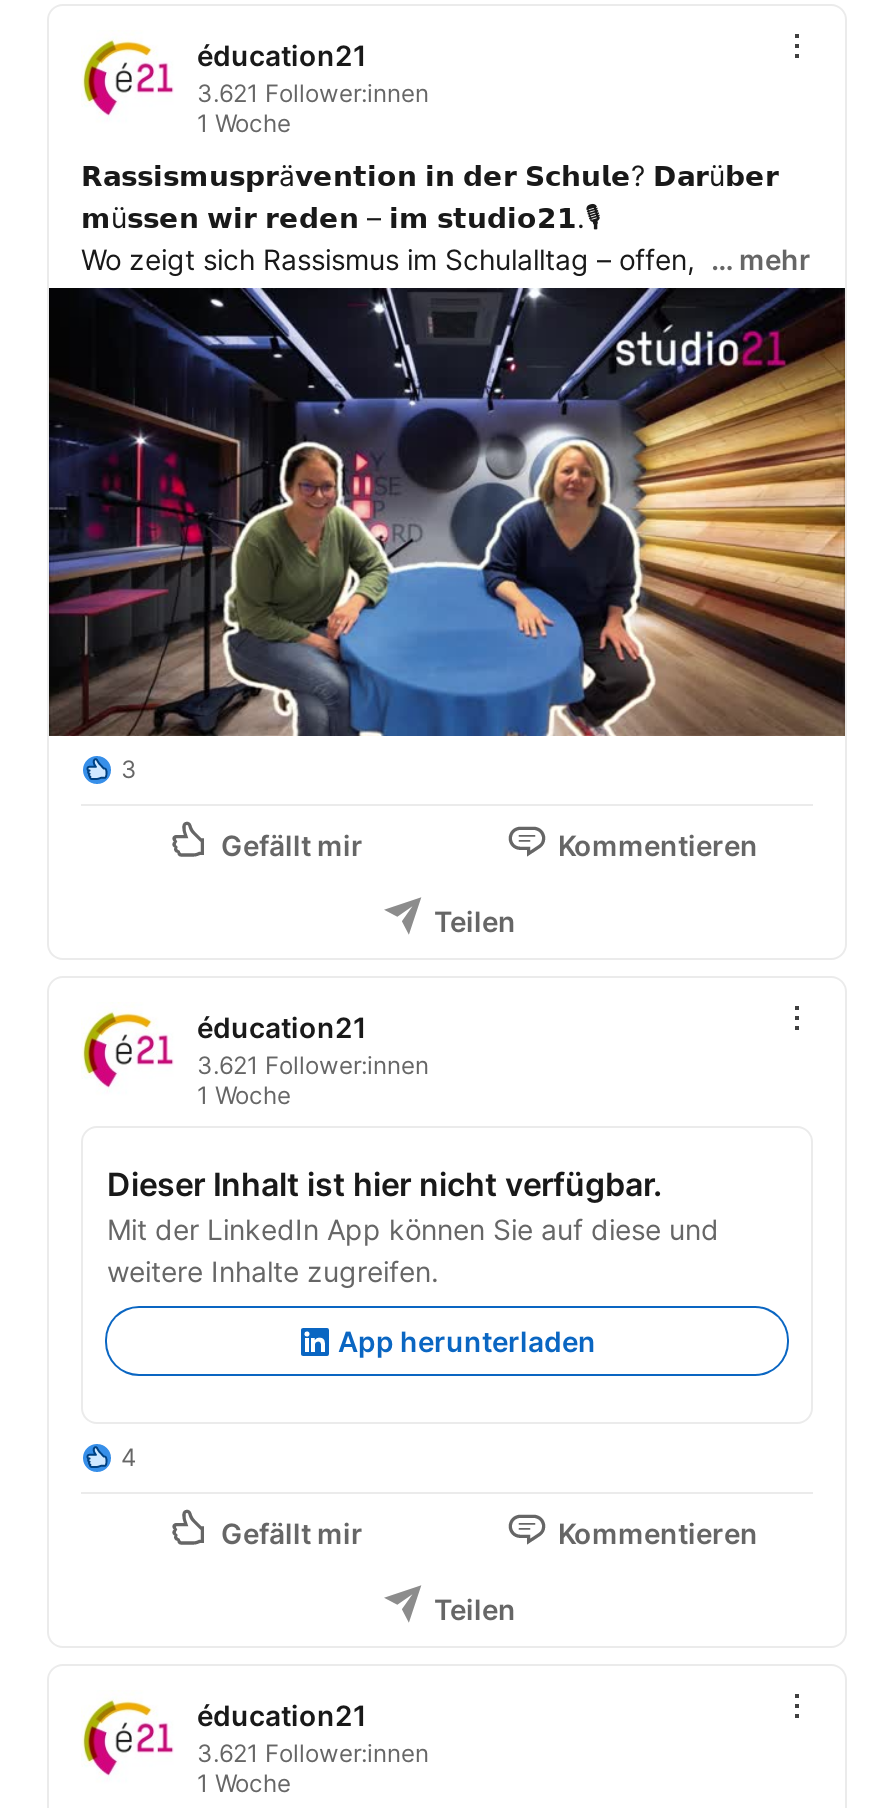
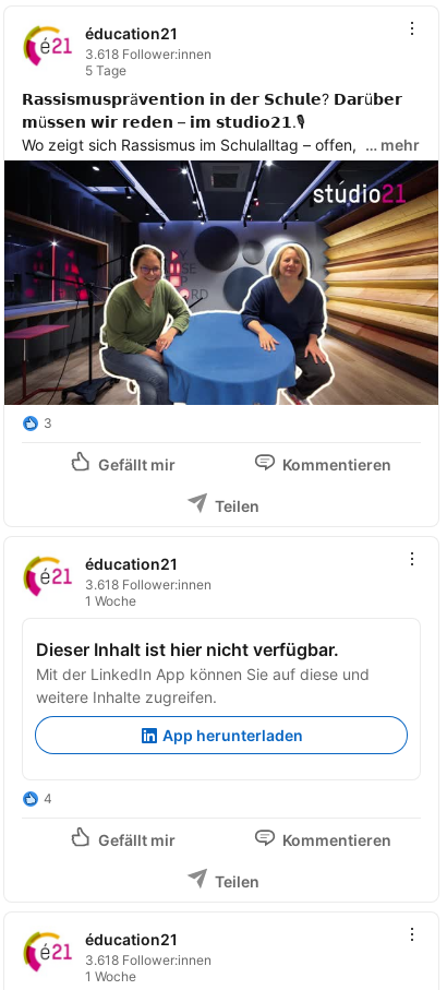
- 3.621 Follower:innen
- 1 Woche
+ 3.618 Follower:innen
+ 5 Tage

- 3.621 Follower:innen
+ 3.618 Follower:innen

- 3.621 Follower:innen
+ 3.618 Follower:innen
